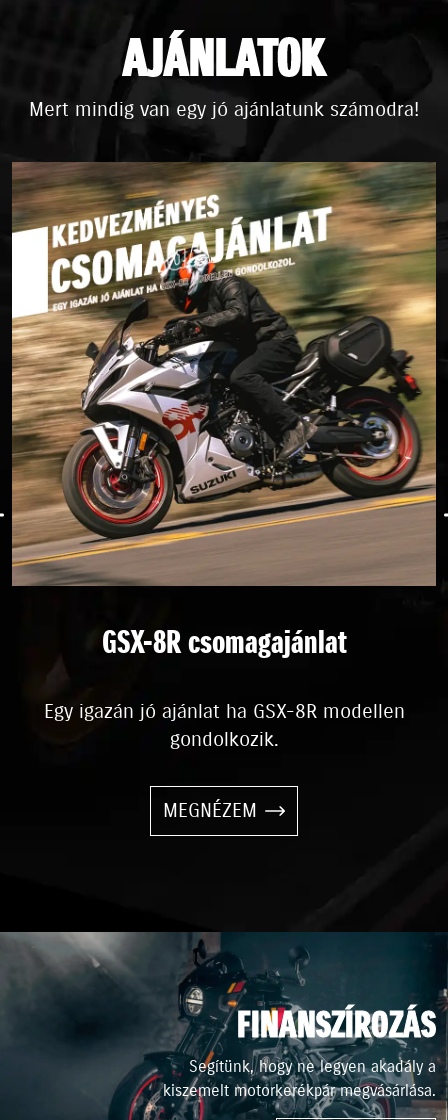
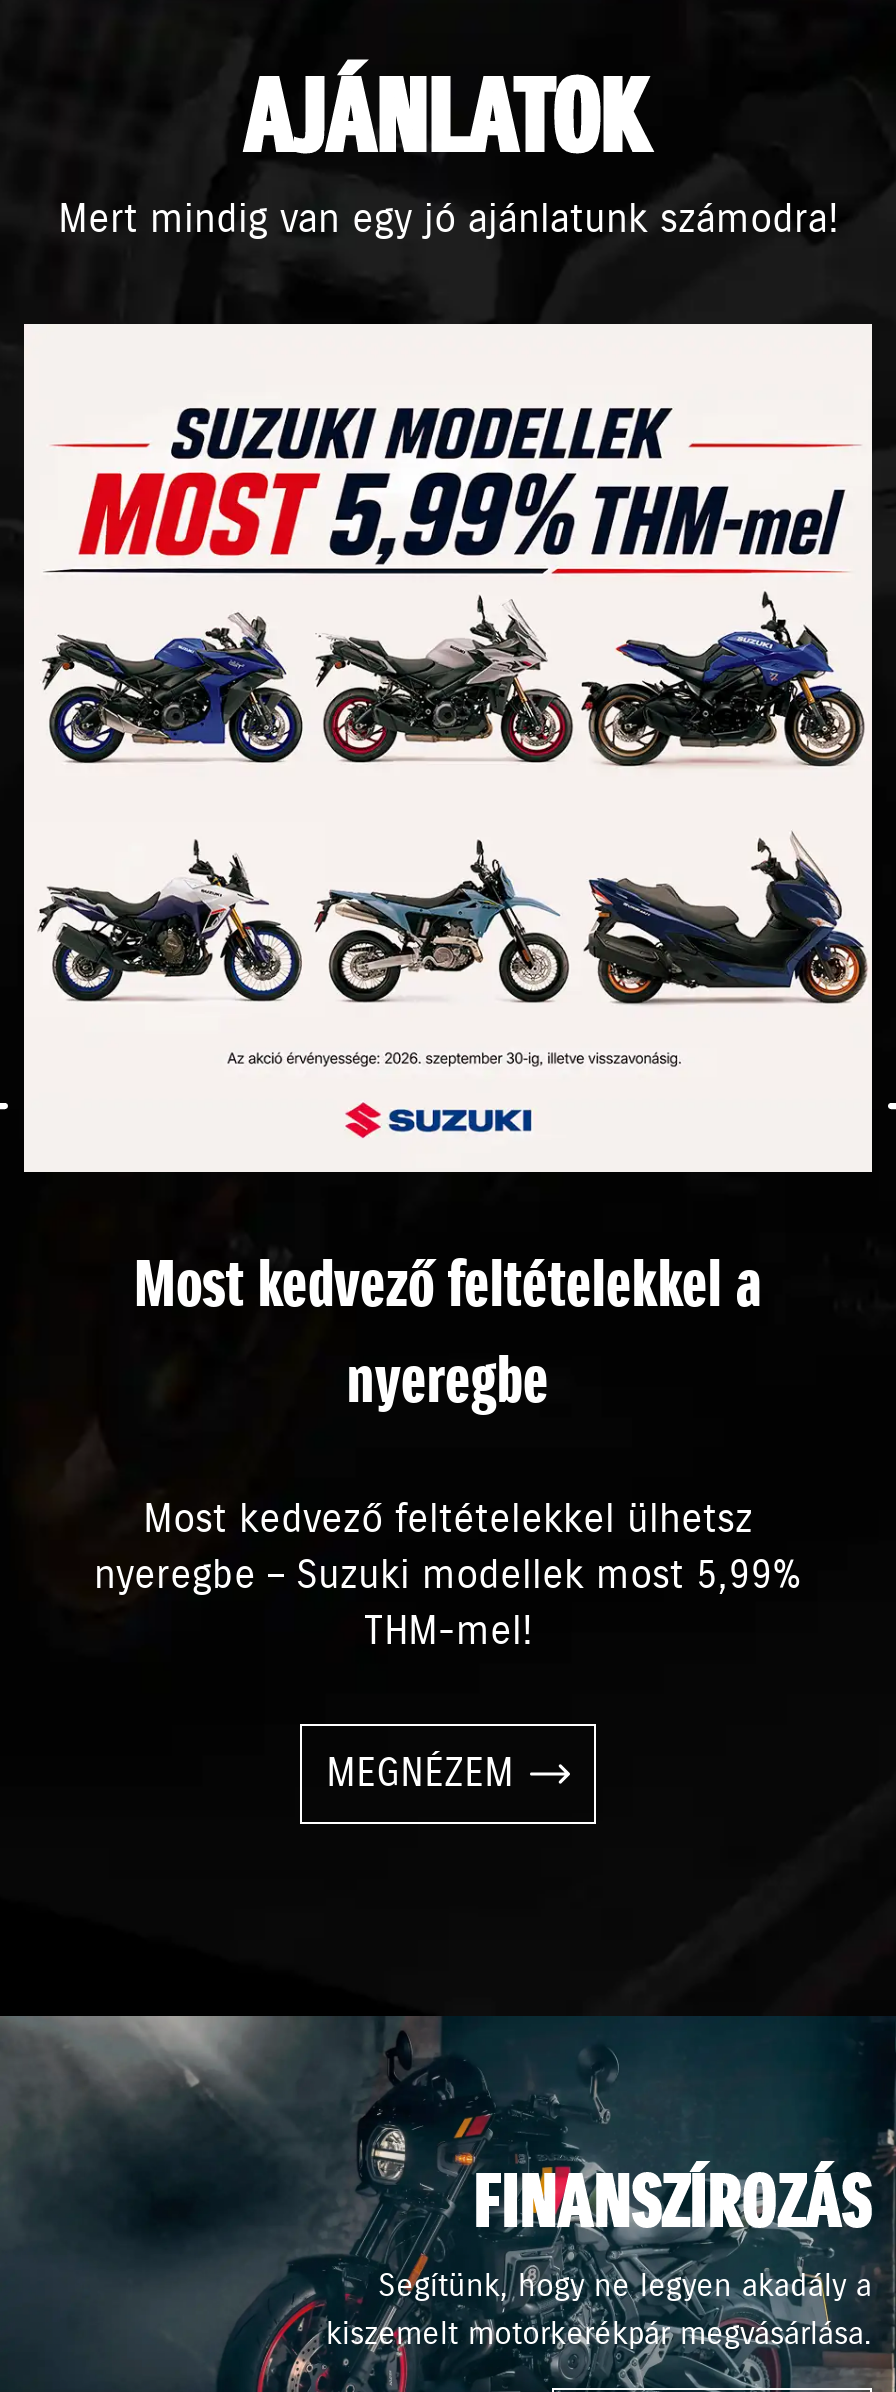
- [image]
- GSX-8R csomagajánlat
+ [image]
+ Most kedvező feltételekkel a
+ nyeregbe

- Egy igazán jó ajánlat ha GSX-8R modellen
- gondolkozik.
+ Most kedvező feltételekkel ülhetsz
+ nyeregbe – Suzuki modellek most 5,99%
+ THM-mel!
